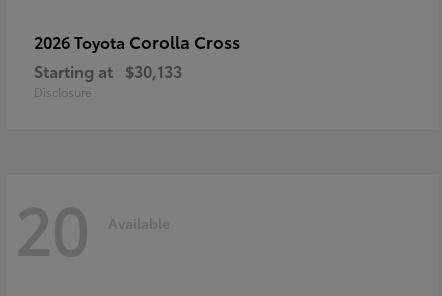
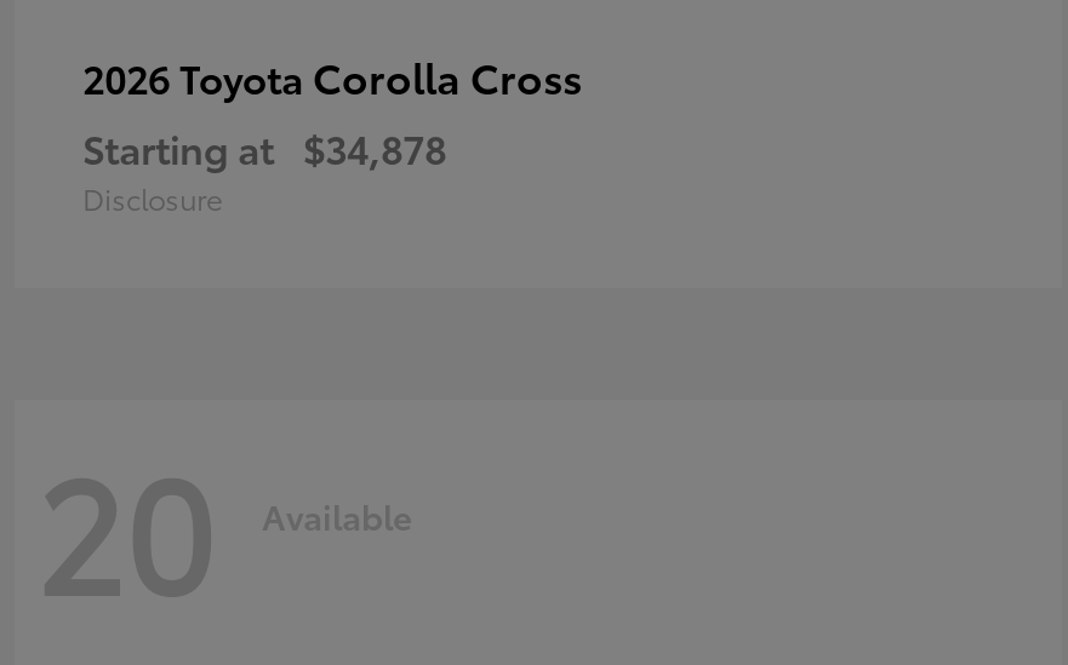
- Starting at $30,133
+ Starting at $34,878
